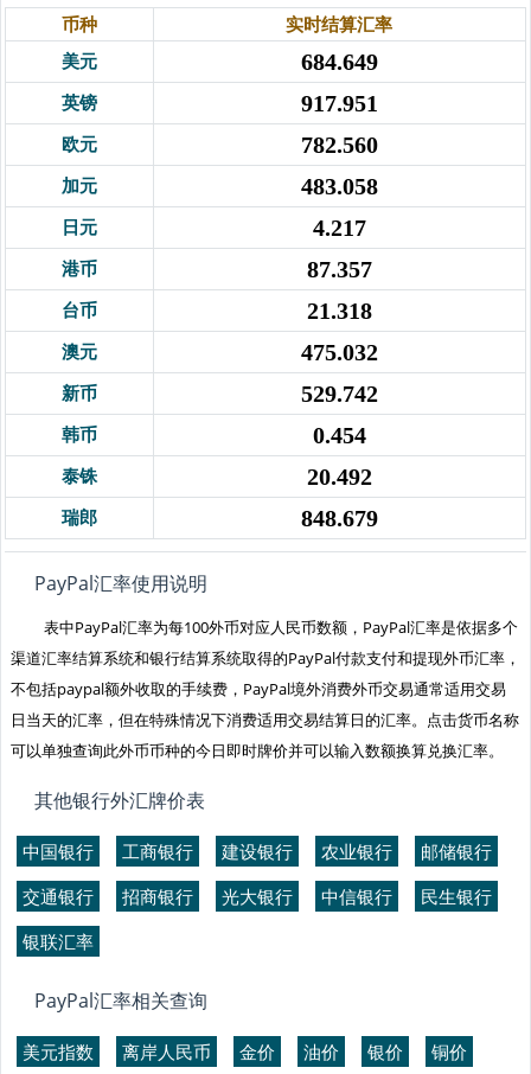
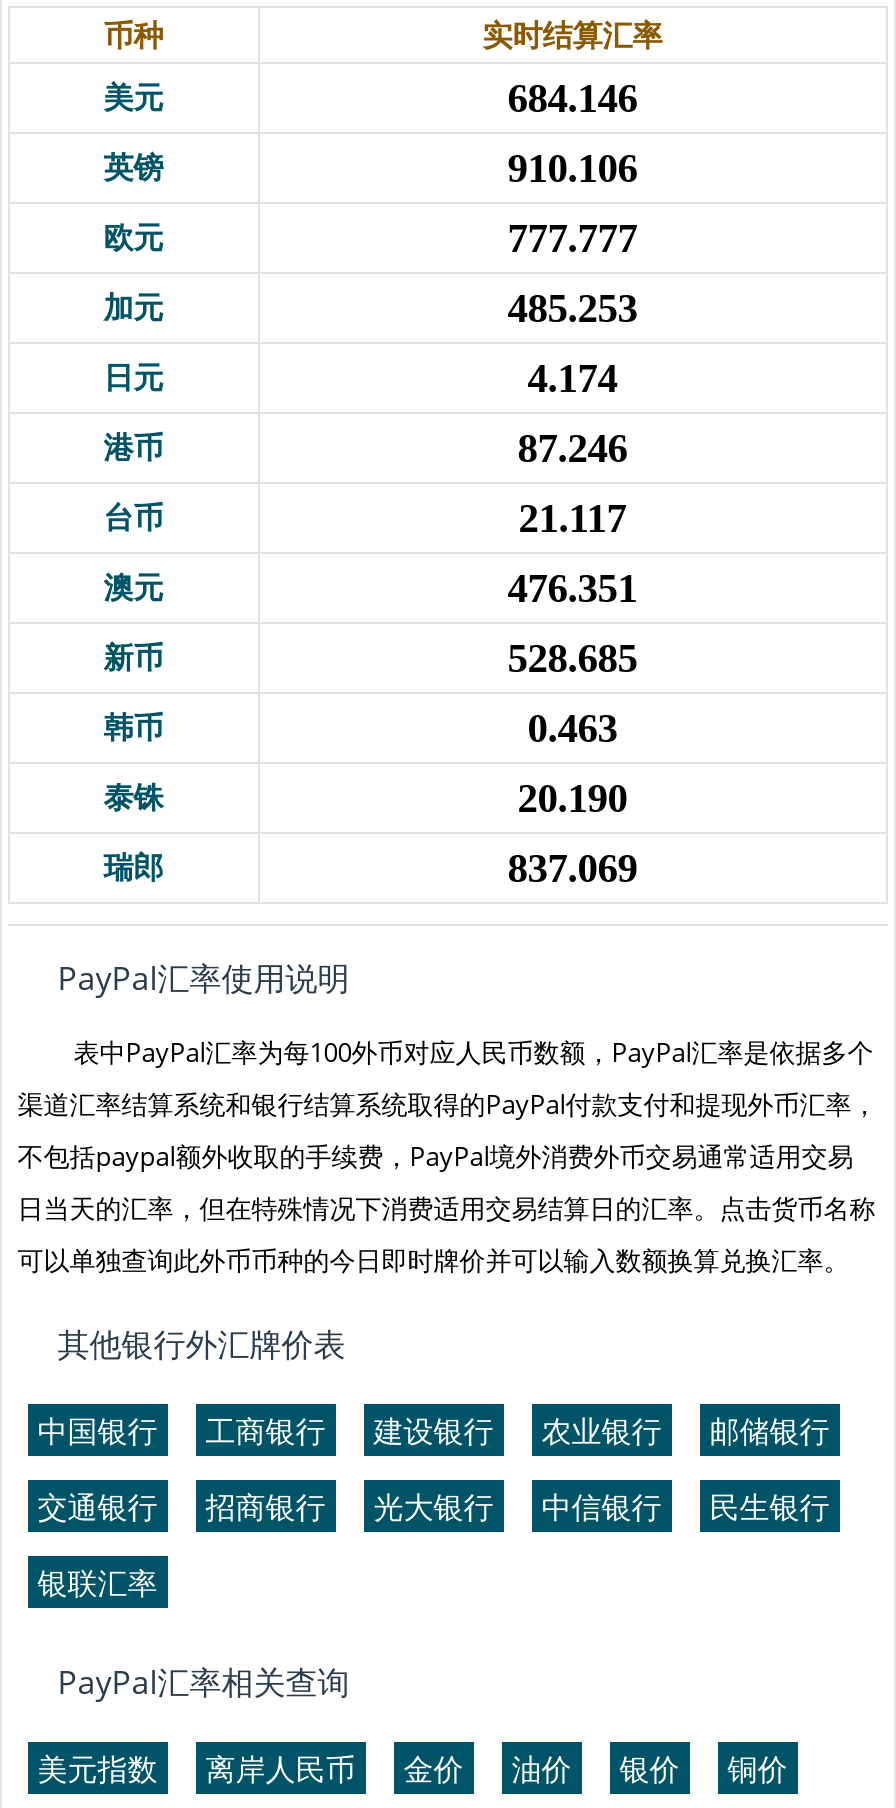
- 684.649
+ 684.146

- 917.951
+ 910.106

- 782.560
+ 777.777

- 483.058
+ 485.253

- 4.217
+ 4.174

- 87.357
+ 87.246

- 21.318
+ 21.117

- 475.032
+ 476.351

- 529.742
+ 528.685

- 0.454
+ 0.463

- 20.492
+ 20.190

- 848.679
+ 837.069
